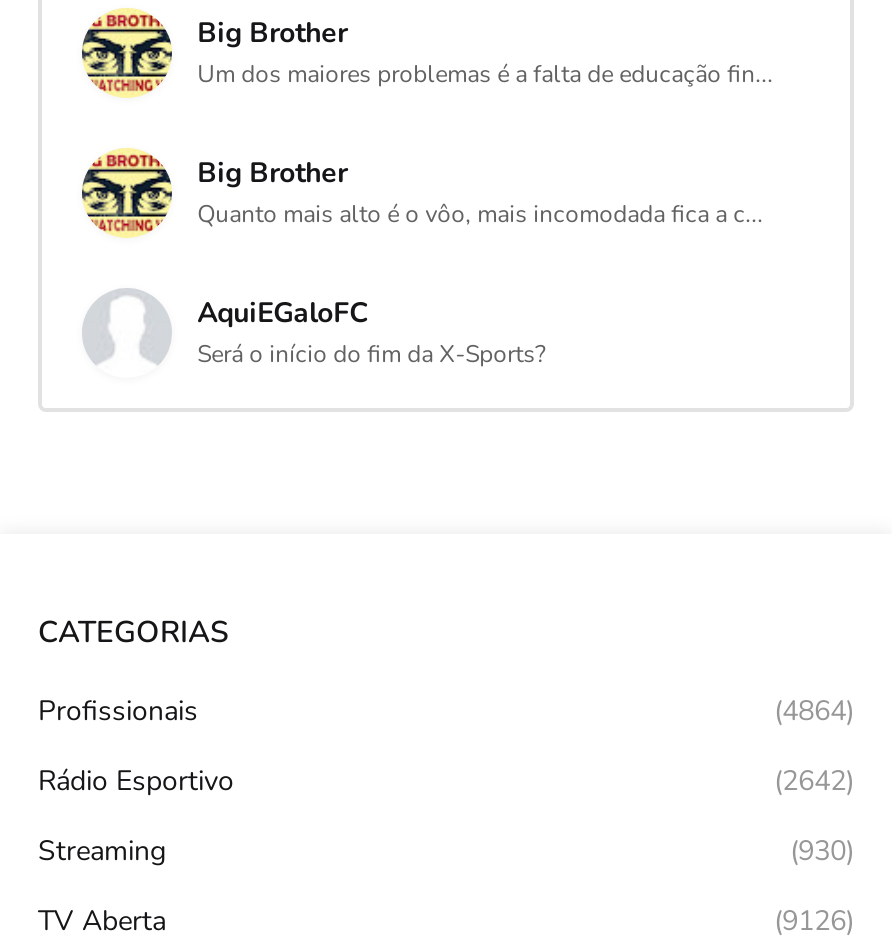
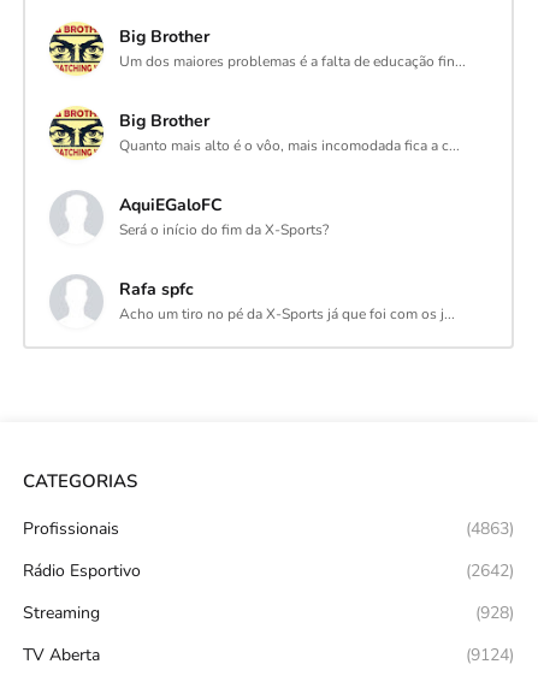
+ Rafa spfc
+ Acho um tiro no pé da X-Sports já que foi com os j...

- (4864)
+ (4863)

- (930)
+ (928)

- (9126)
+ (9124)
